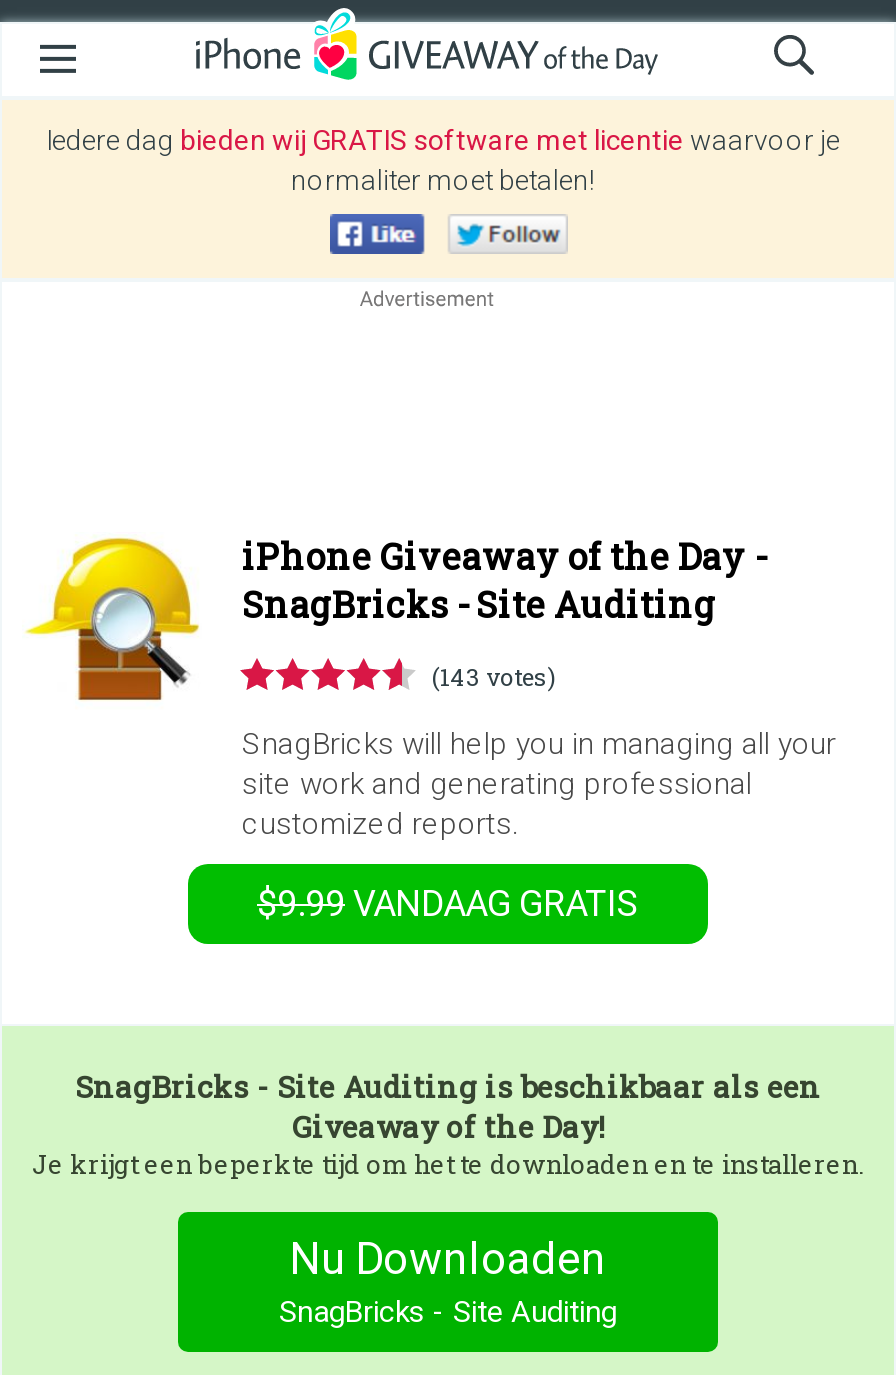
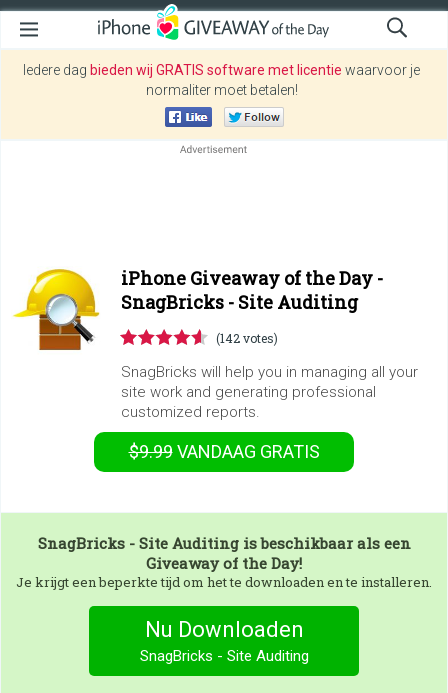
- (143 votes)
+ (142 votes)
